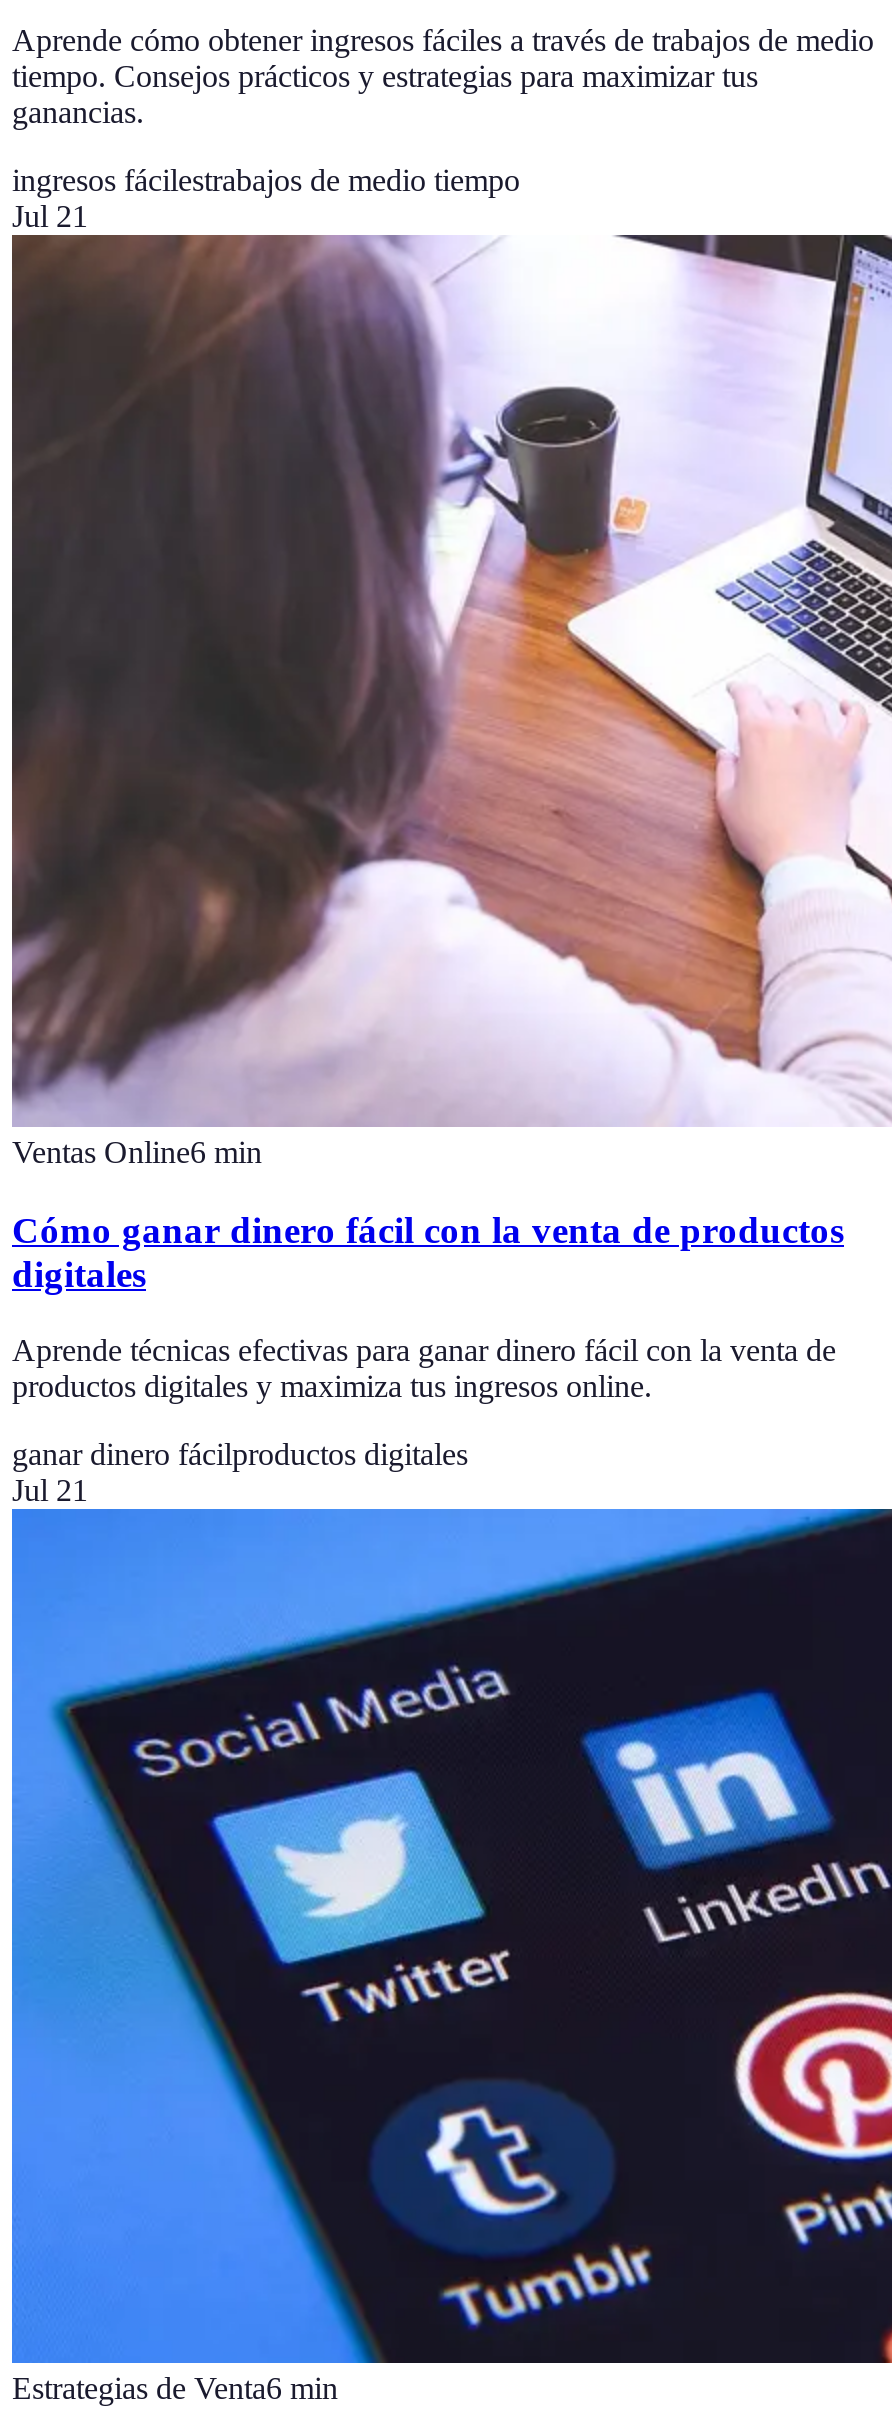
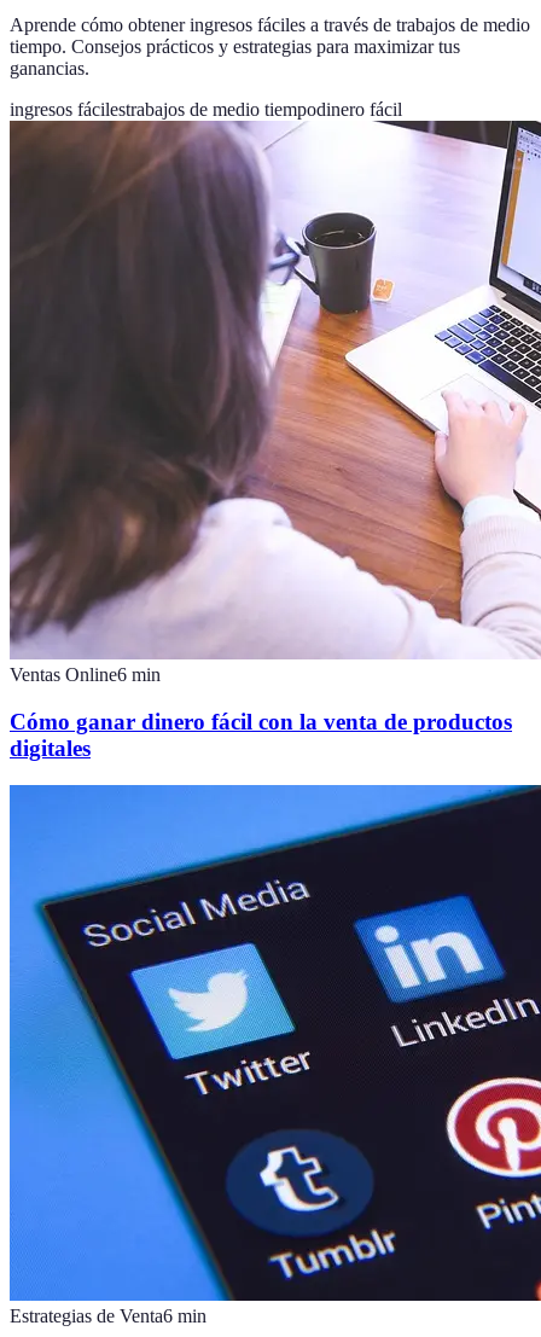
- ingresos fácilestrabajos de medio tiempo
- Jul 21
+ ingresos fácilestrabajos de medio tiempodinero fácil

- Aprende técnicas efectivas para ganar dinero fácil con la venta de
- productos digitales y maximiza tus ingresos online.
- ganar dinero fácilproductos digitales
- Jul 21
